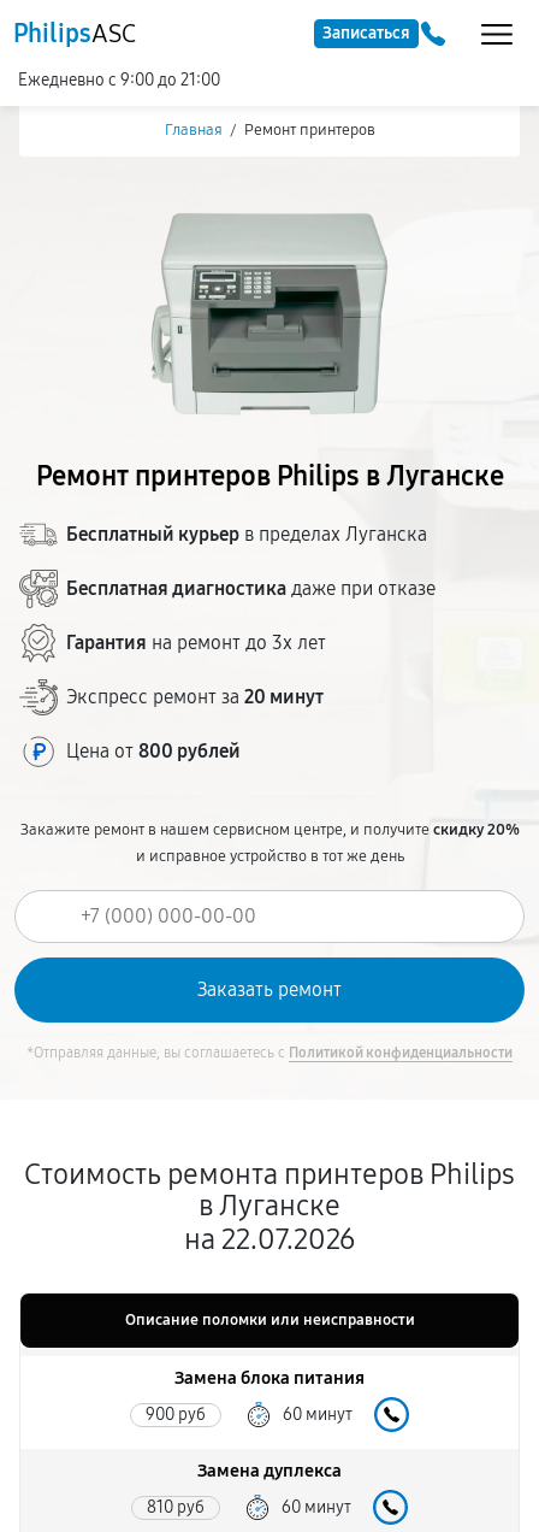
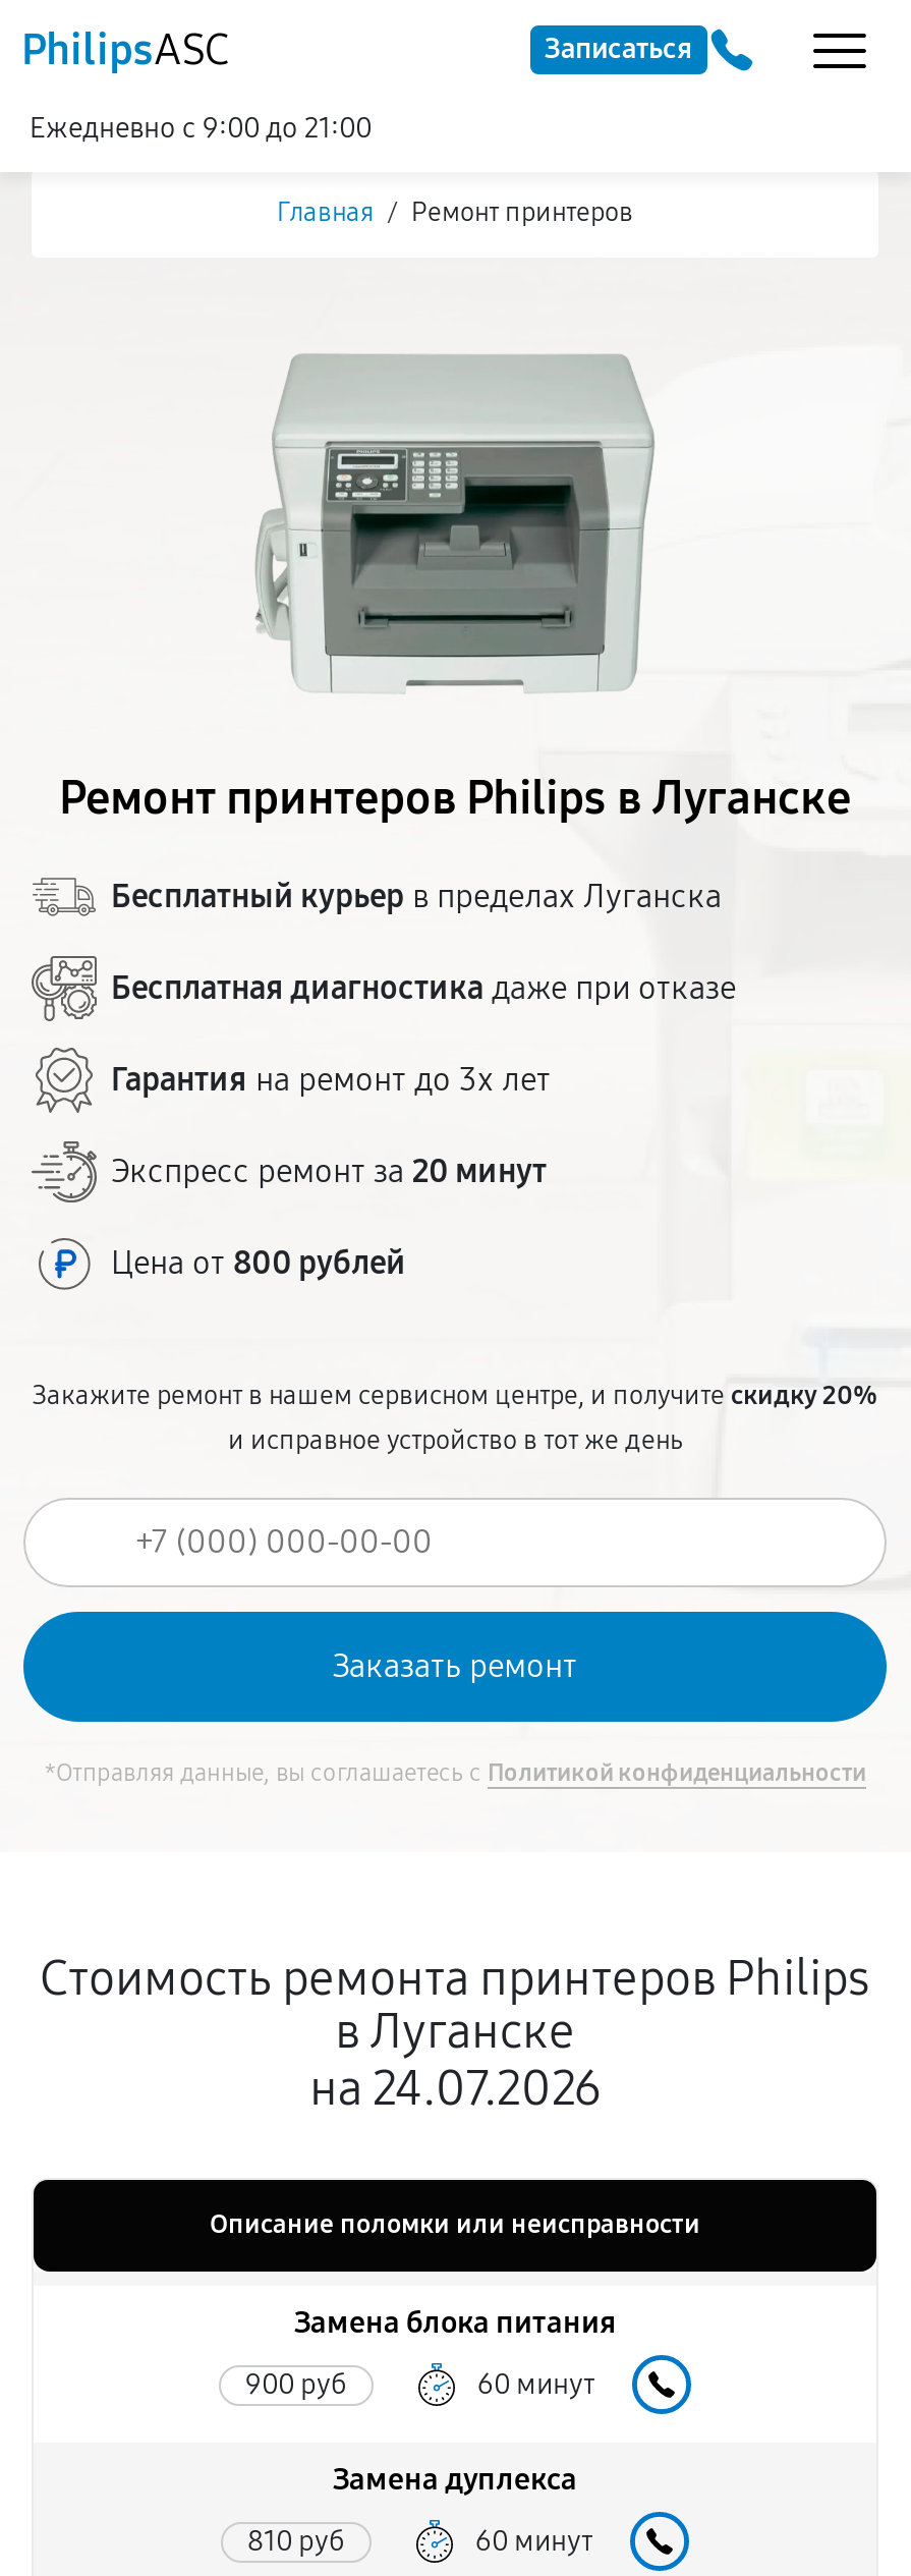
- на 22.07.2026
+ на 24.07.2026
